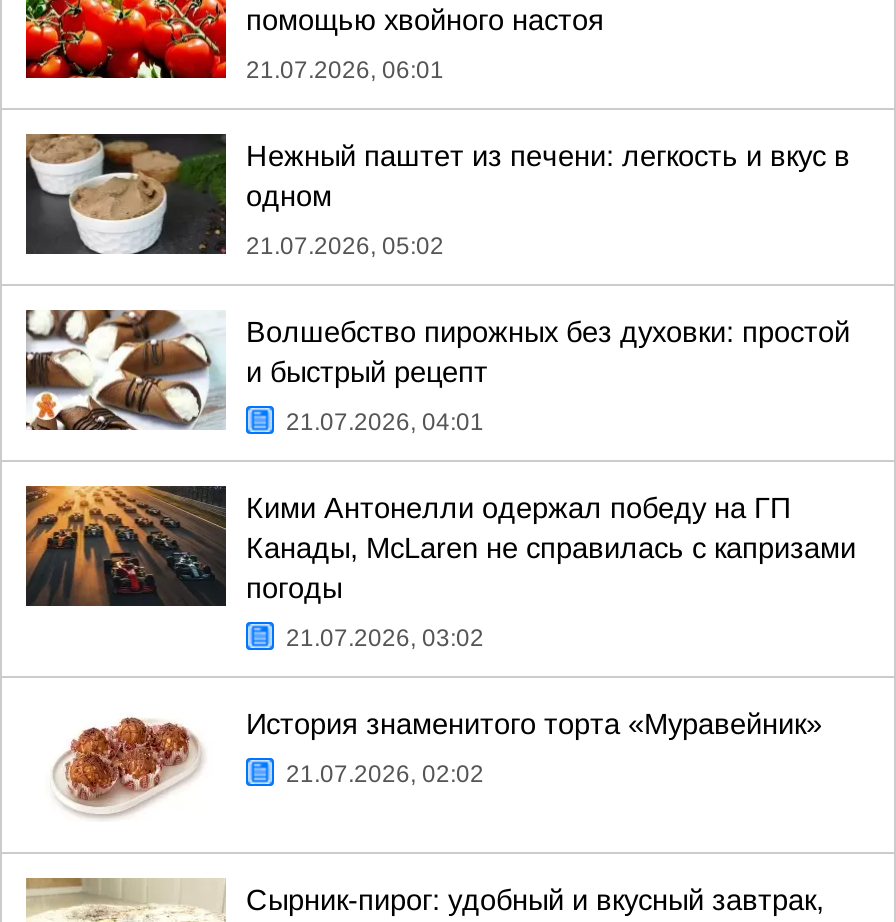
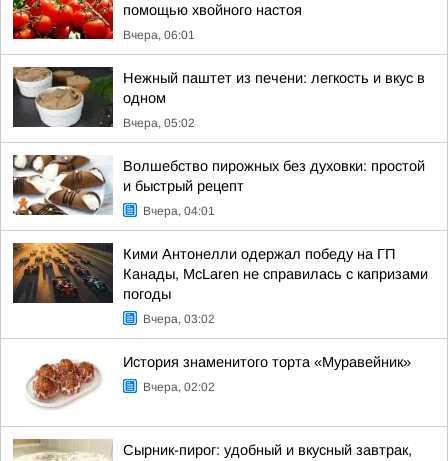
- 21.07.2026, 06:01
+ Вчера, 06:01

- 21.07.2026, 05:02
+ Вчера, 05:02

- 21.07.2026, 04:01
+ Вчера, 04:01

- 21.07.2026, 03:02
+ Вчера, 03:02

- 21.07.2026, 02:02
+ Вчера, 02:02
